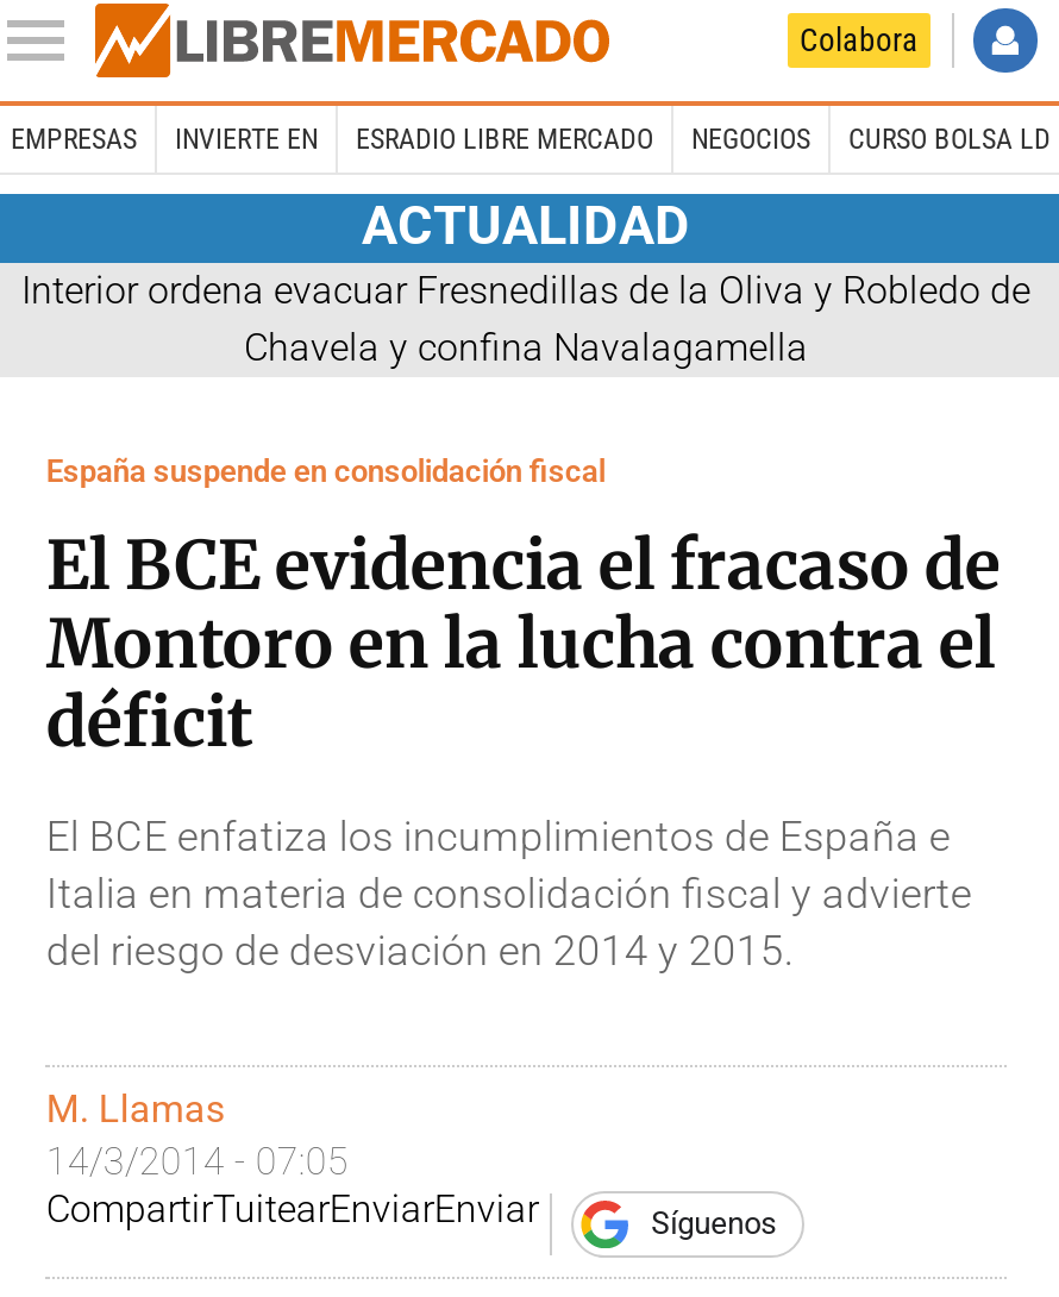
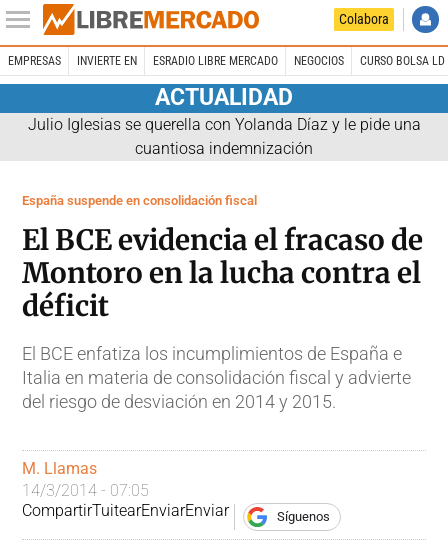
- Interior ordena evacuar Fresnedillas de la Oliva y Robledo de
- Chavela y confina Navalagamella
+ Julio Iglesias se querella con Yolanda Díaz y le pide una
+ cuantiosa indemnización
